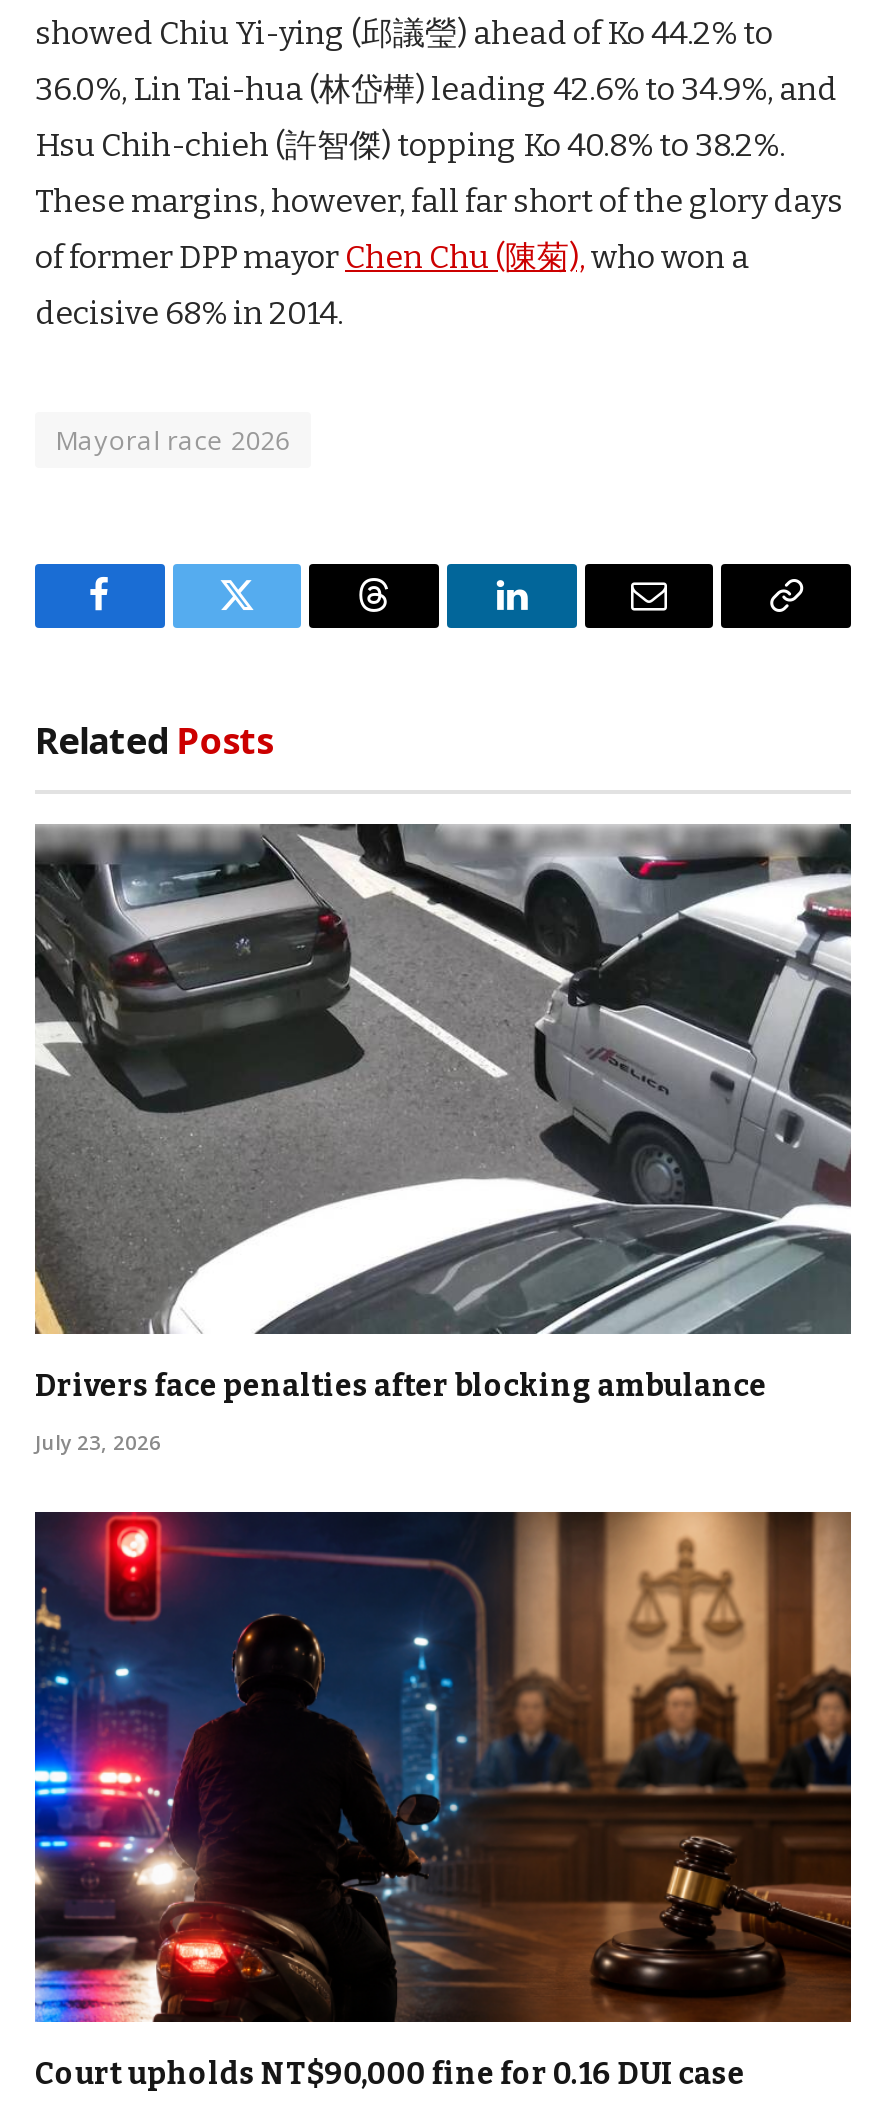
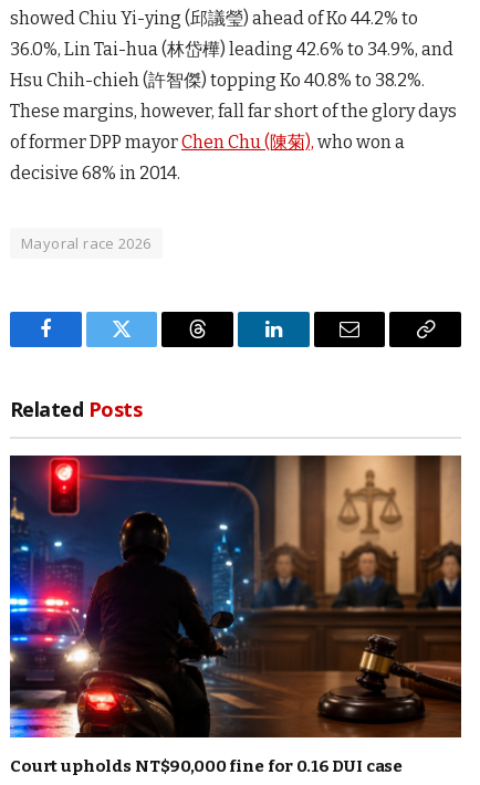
- [image]
- Drivers face penalties after blocking ambulance
- July 23, 2026
